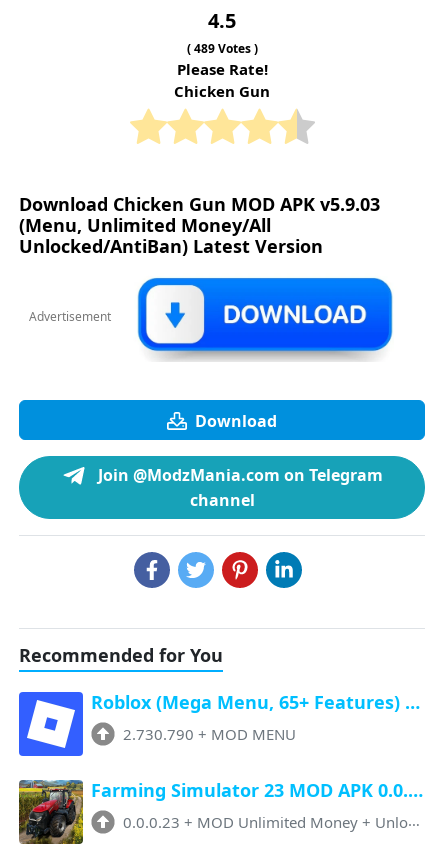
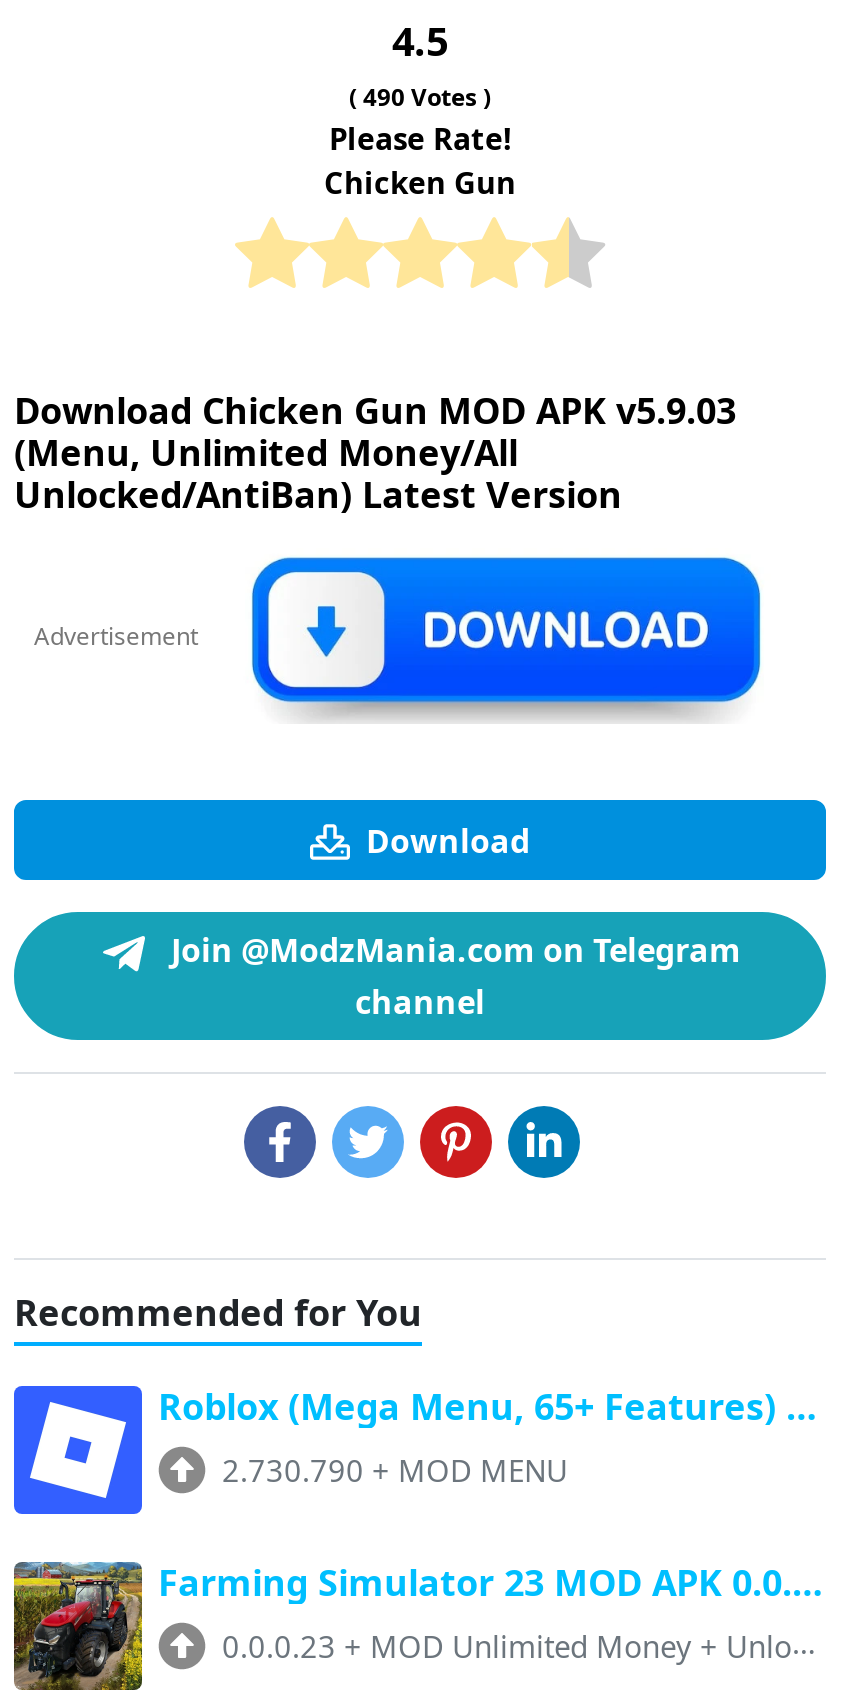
- (489 Votes )
+ (490 Votes )
